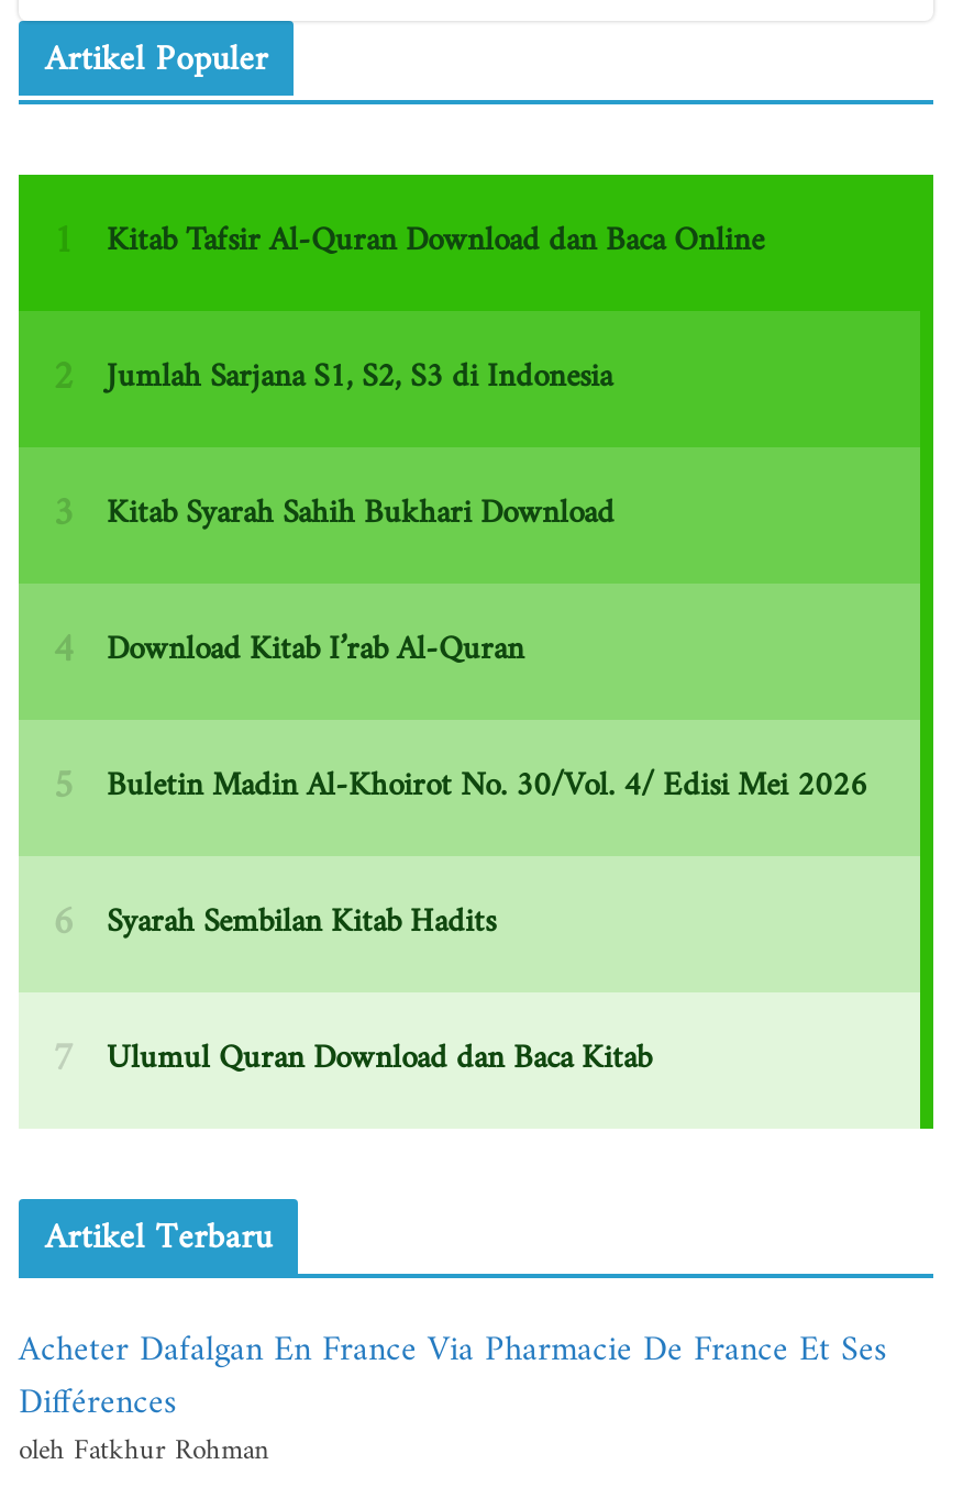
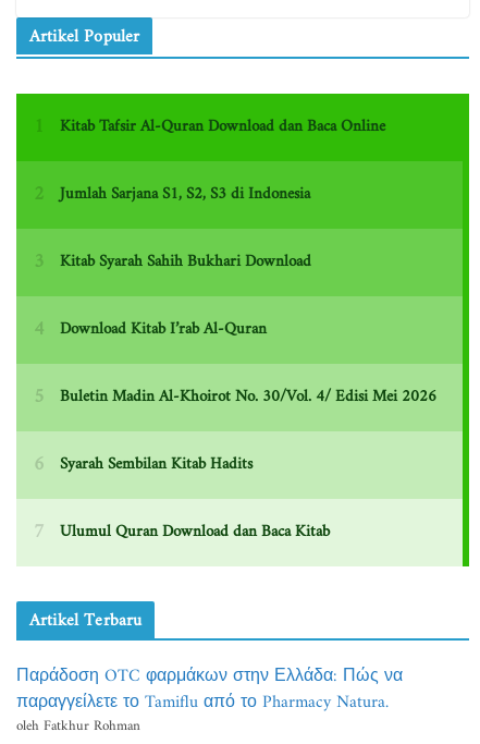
- Acheter Dafalgan En France Via Pharmacie De France Et Ses
- Différences
+ Παράδοση OTC φαρμάκων στην Ελλάδα: Πώς να
+ παραγγείλετε το Tamiflu από το Pharmacy Natura.
